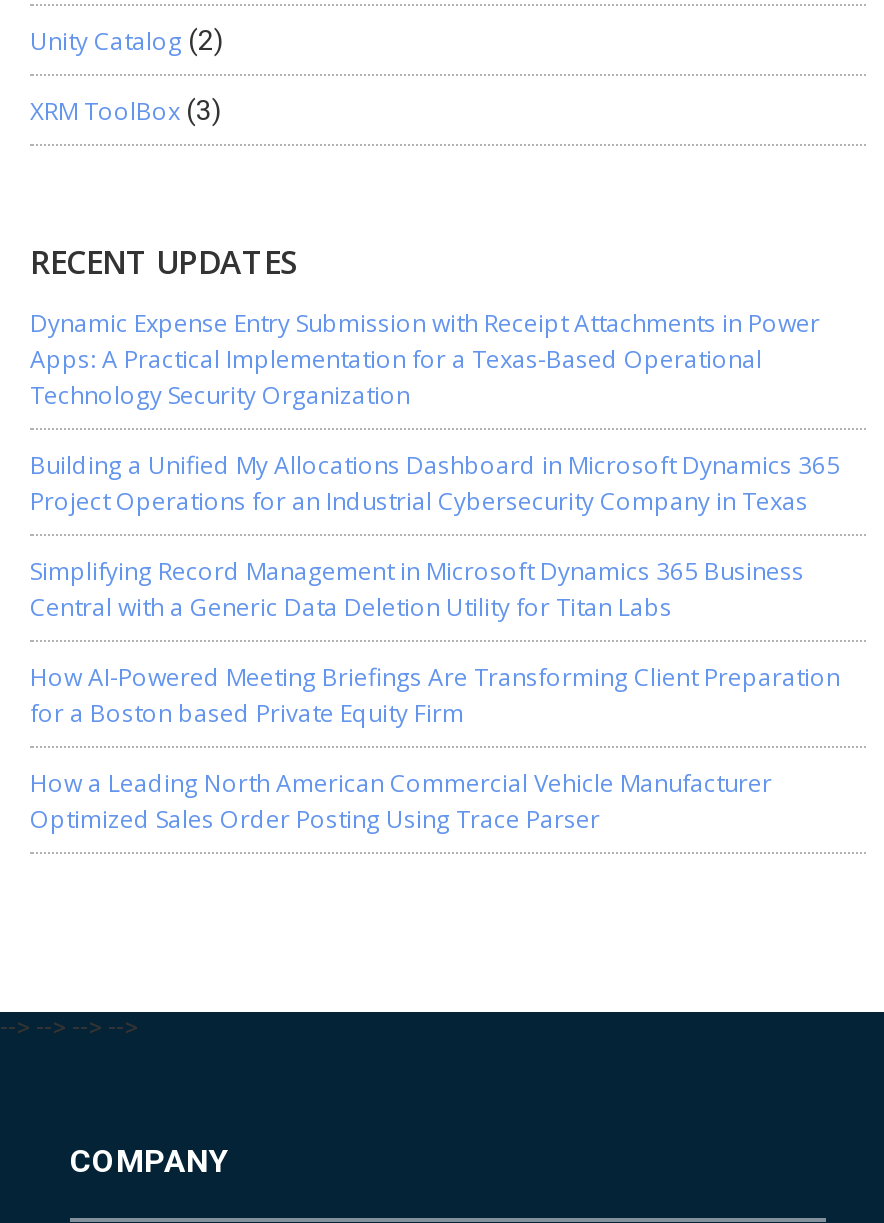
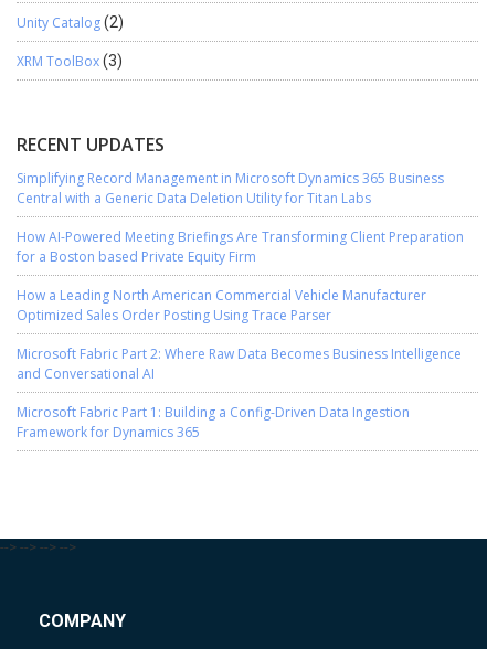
- Dynamic Expense Entry Submission with Receipt Attachments in Power
- Apps: A Practical Implementation for a Texas-Based Operational
- Technology Security Organization
- Building a Unified My Allocations Dashboard in Microsoft Dynamics 365
- Project Operations for an Industrial Cybersecurity Company in Texas

moved up: Simplifying Record Management in Microsoft Dynamics 365 Business | Central with a Generic Data Deletion Utility for Titan Labs | How AI-Powered Meeting Briefings Are Transforming Client Preparation | for a Boston based Private Equity Firm | How a Leading North American Commercial Vehicle Manufacturer | Optimized Sales Order Posting Using Trace Parser

+ Microsoft Fabric Part 2: Where Raw Data Becomes Business Intelligence
+ and Conversational AI
+ Microsoft Fabric Part 1: Building a Config-Driven Data Ingestion
+ Framework for Dynamics 365
